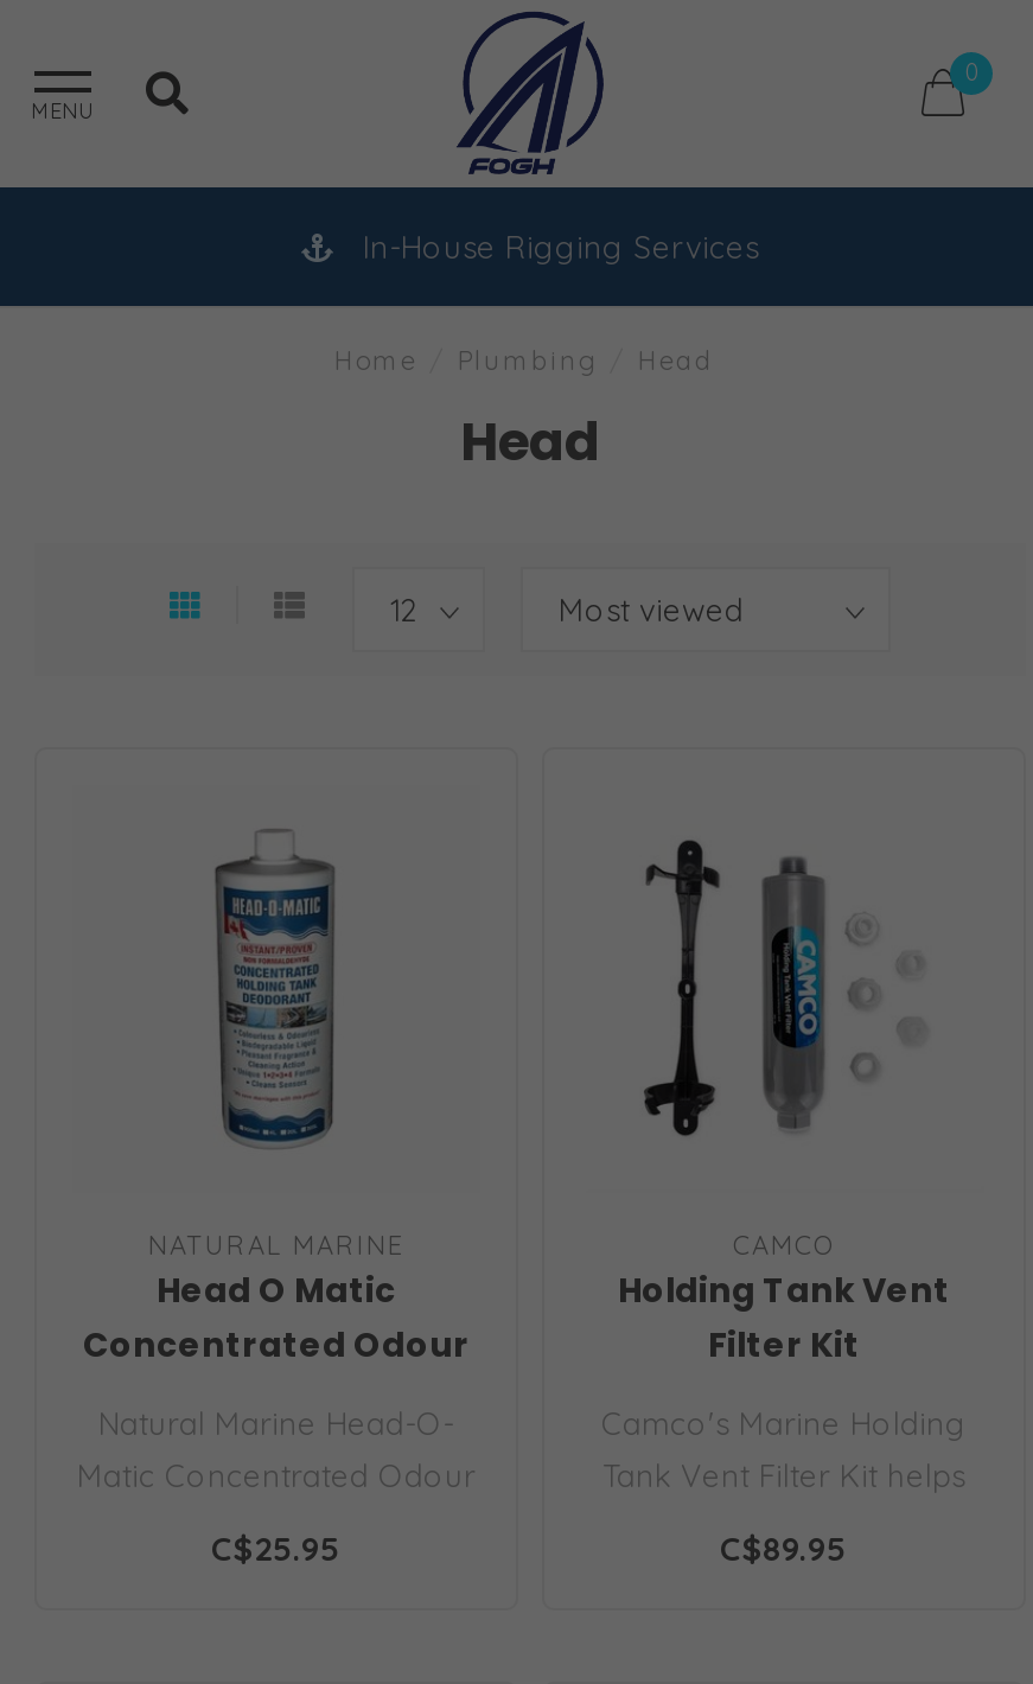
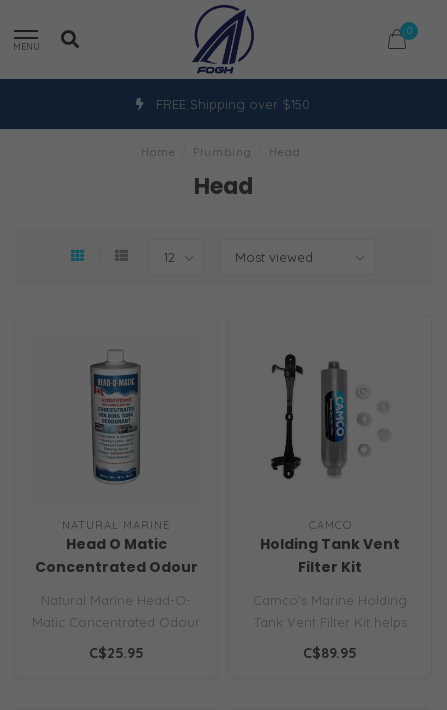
- In-House Rigging Services
+ FREE Shipping over $150
